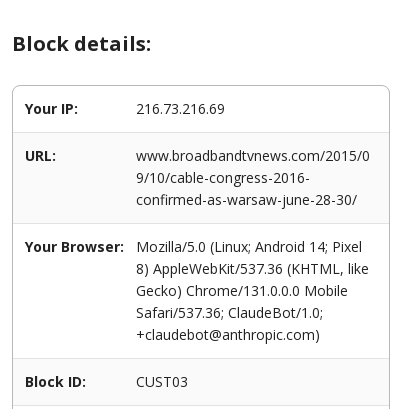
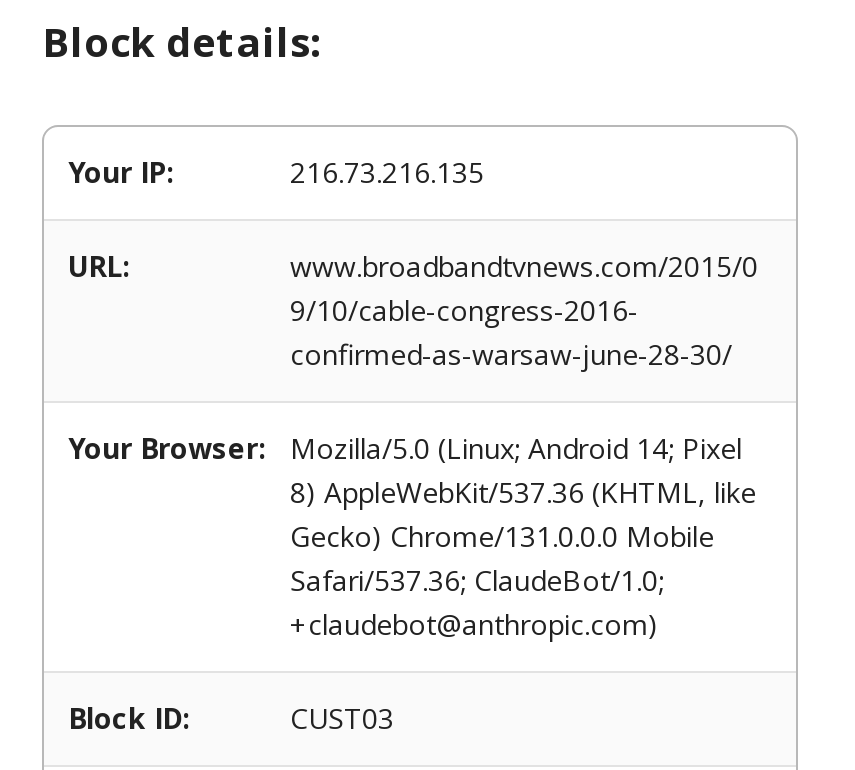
- 216.73.216.69
+ 216.73.216.135
